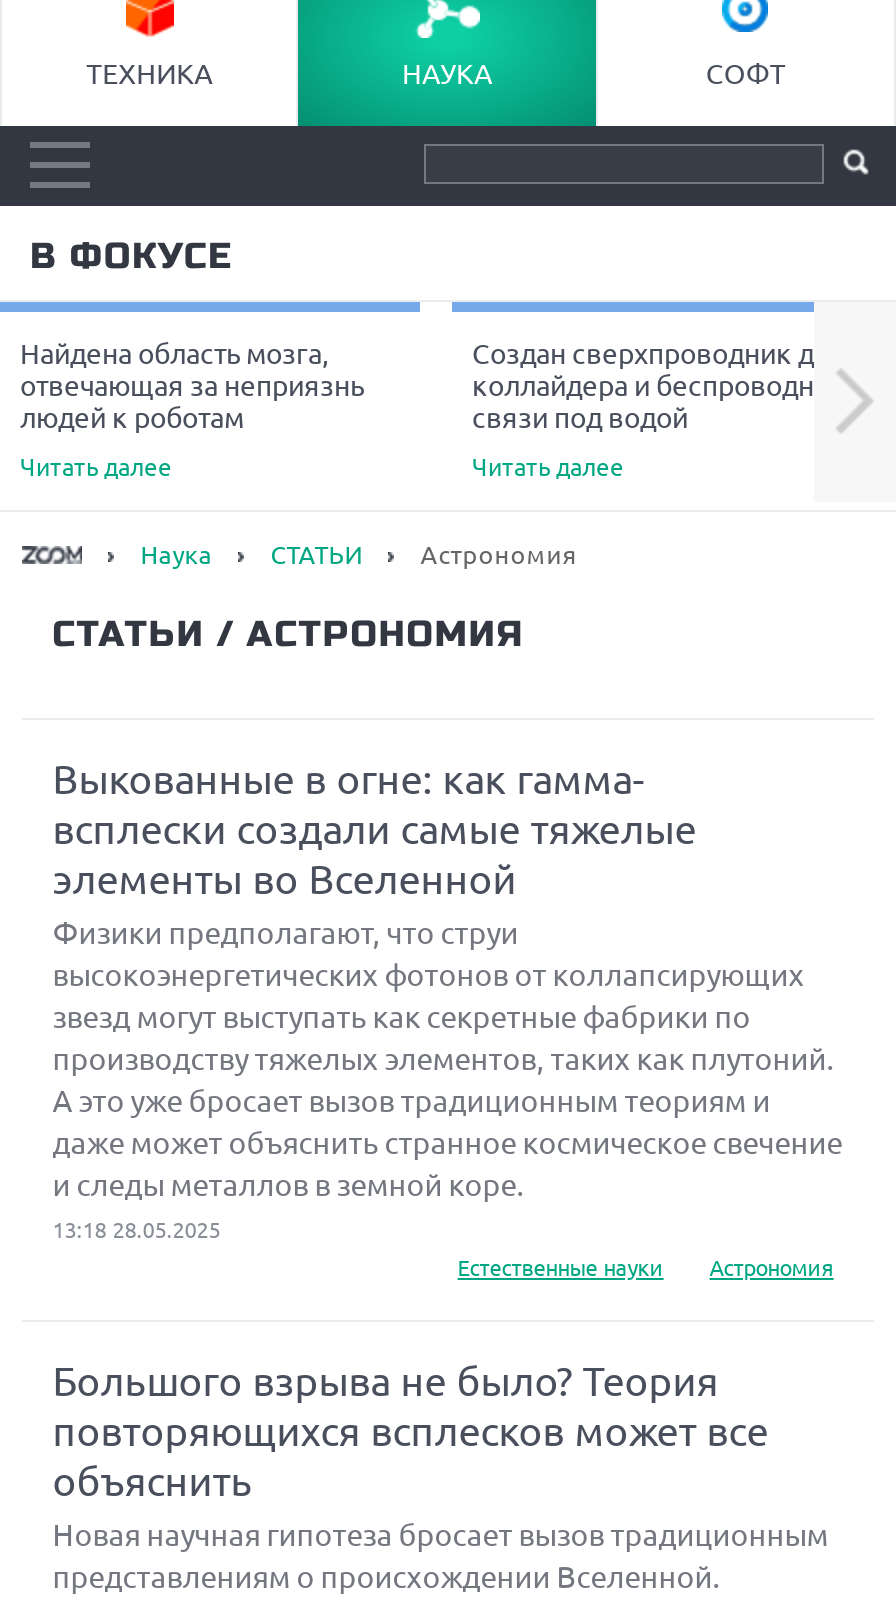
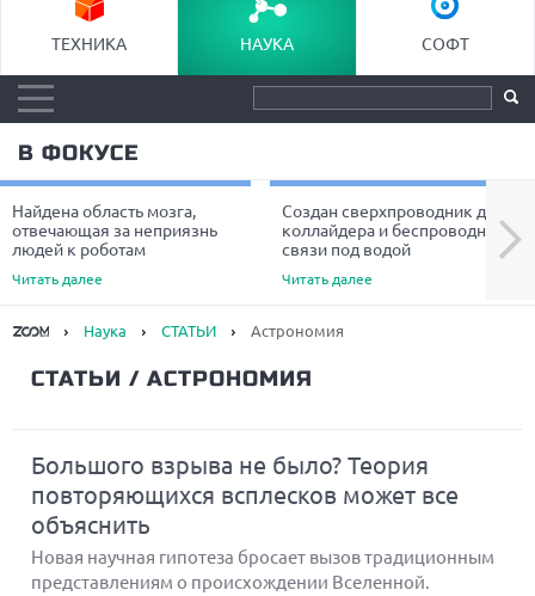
- Выкованные в огне: как гамма-
- всплески создали самые тяжелые
- элементы во Вселенной
- Физики предполагают, что струи
- высокоэнергетических фотонов от коллапсирующих
- звезд могут выступать как секретные фабрики по
- производству тяжелых элементов, таких как плутоний.
- А это уже бросает вызов традиционным теориям и
- даже может объяснить странное космическое свечение
- и следы металлов в земной коре.
- 13:18 28.05.2025
- Естественные науки
- Астрономия
